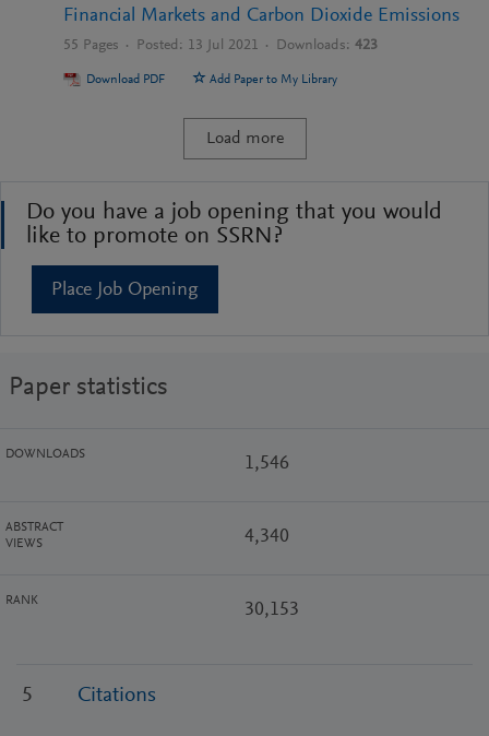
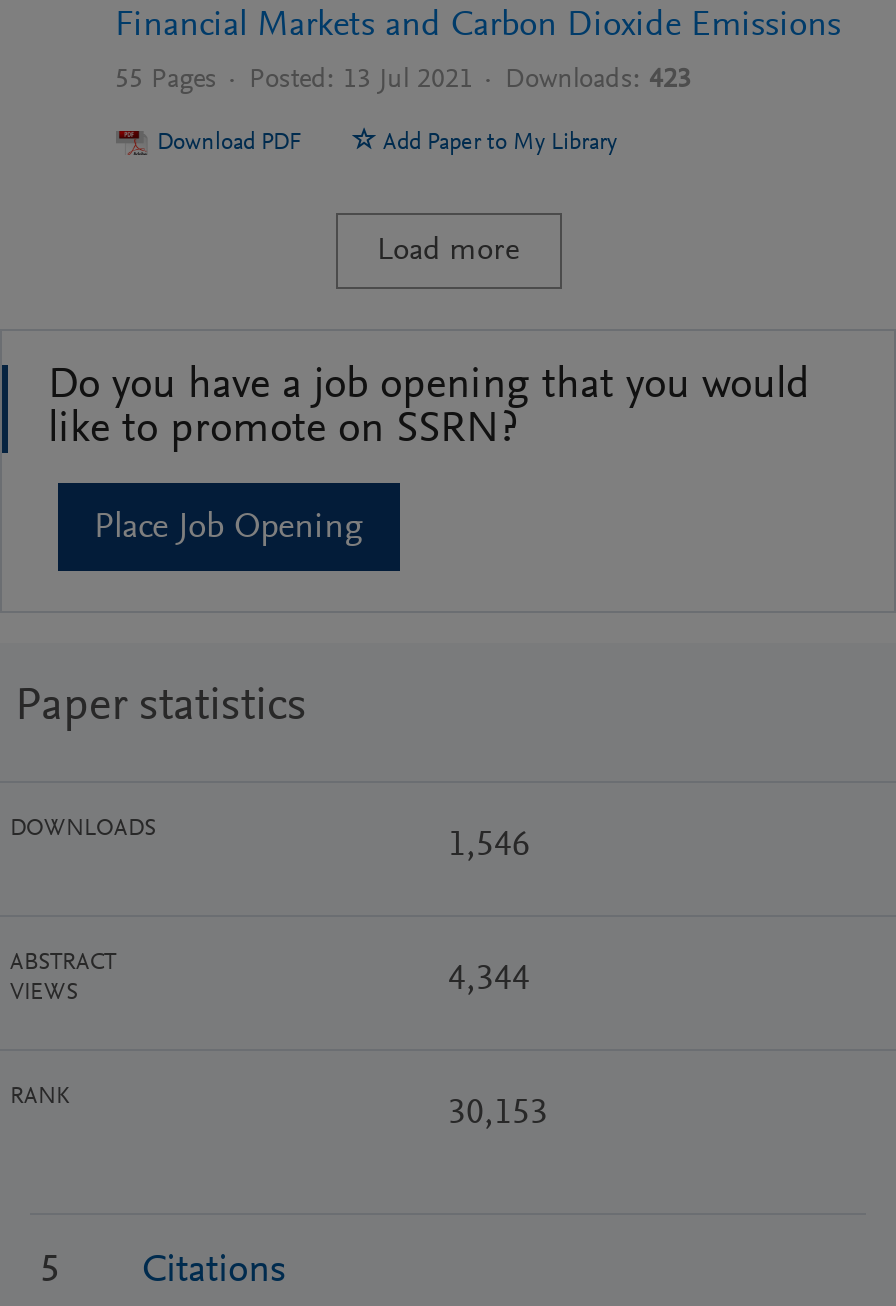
- 4,340
+ 4,344
